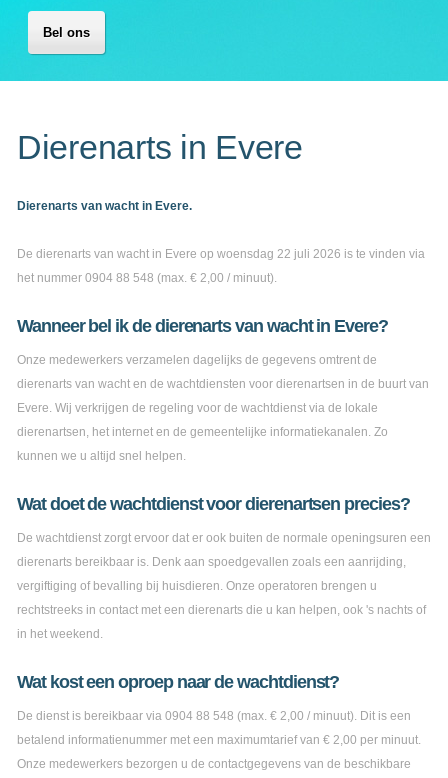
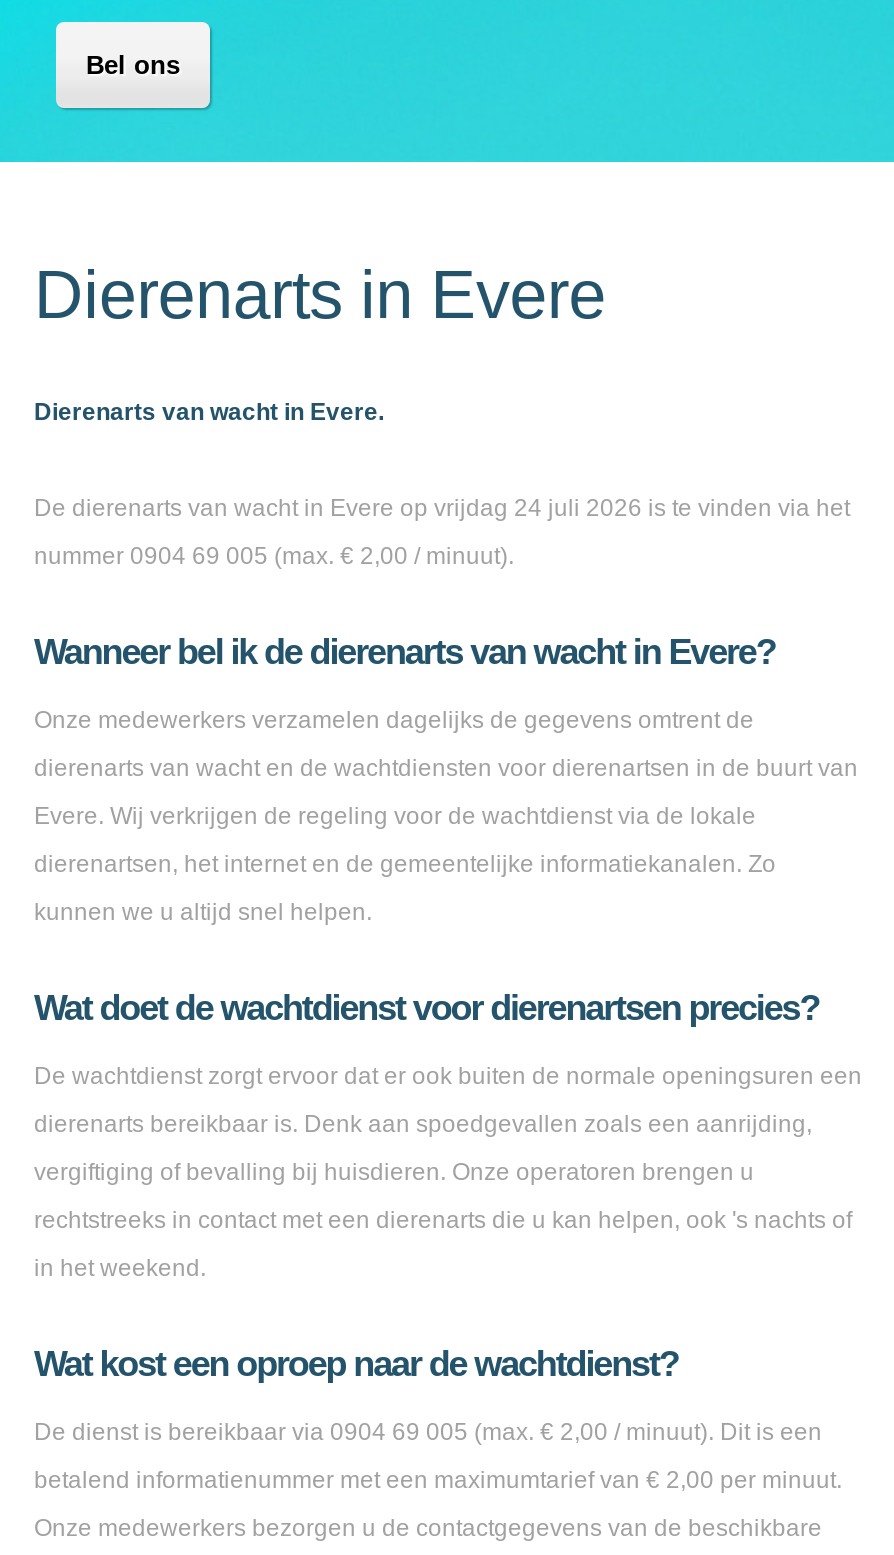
- De dierenarts van wacht in Evere op woensdag 22 juli 2026 is te vinden via
+ De dierenarts van wacht in Evere op vrijdag 24 juli 2026 is te vinden via het

- het nummer 0904 88 548 (max. € 2,00 / minuut).
+ nummer 0904 69 005 (max. € 2,00 / minuut).

- De dienst is bereikbaar via 0904 88 548 (max. € 2,00 / minuut). Dit is een
+ De dienst is bereikbaar via 0904 69 005 (max. € 2,00 / minuut). Dit is een
